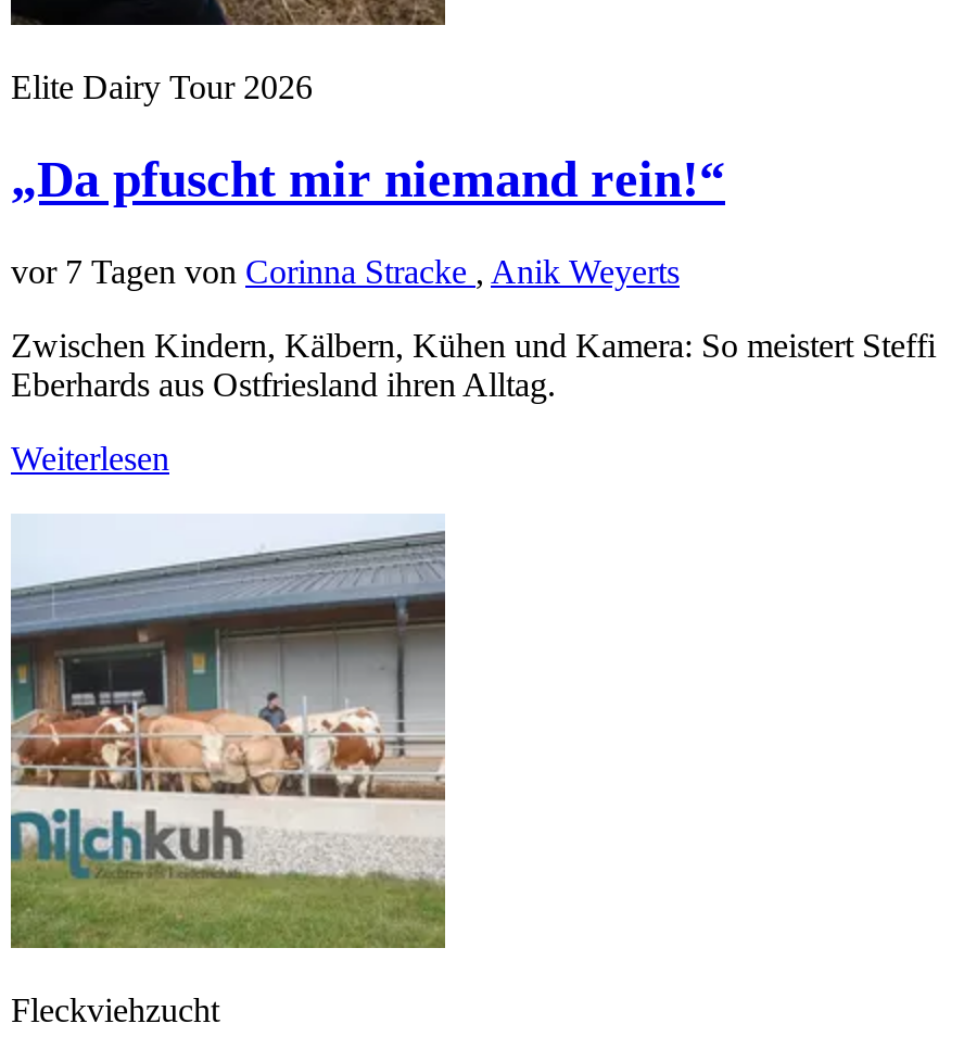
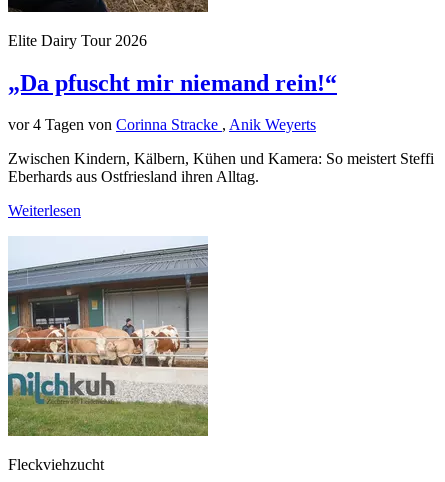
- vor 7 Tagen von Corinna Stracke, Anik Weyerts
+ vor 4 Tagen von Corinna Stracke, Anik Weyerts
